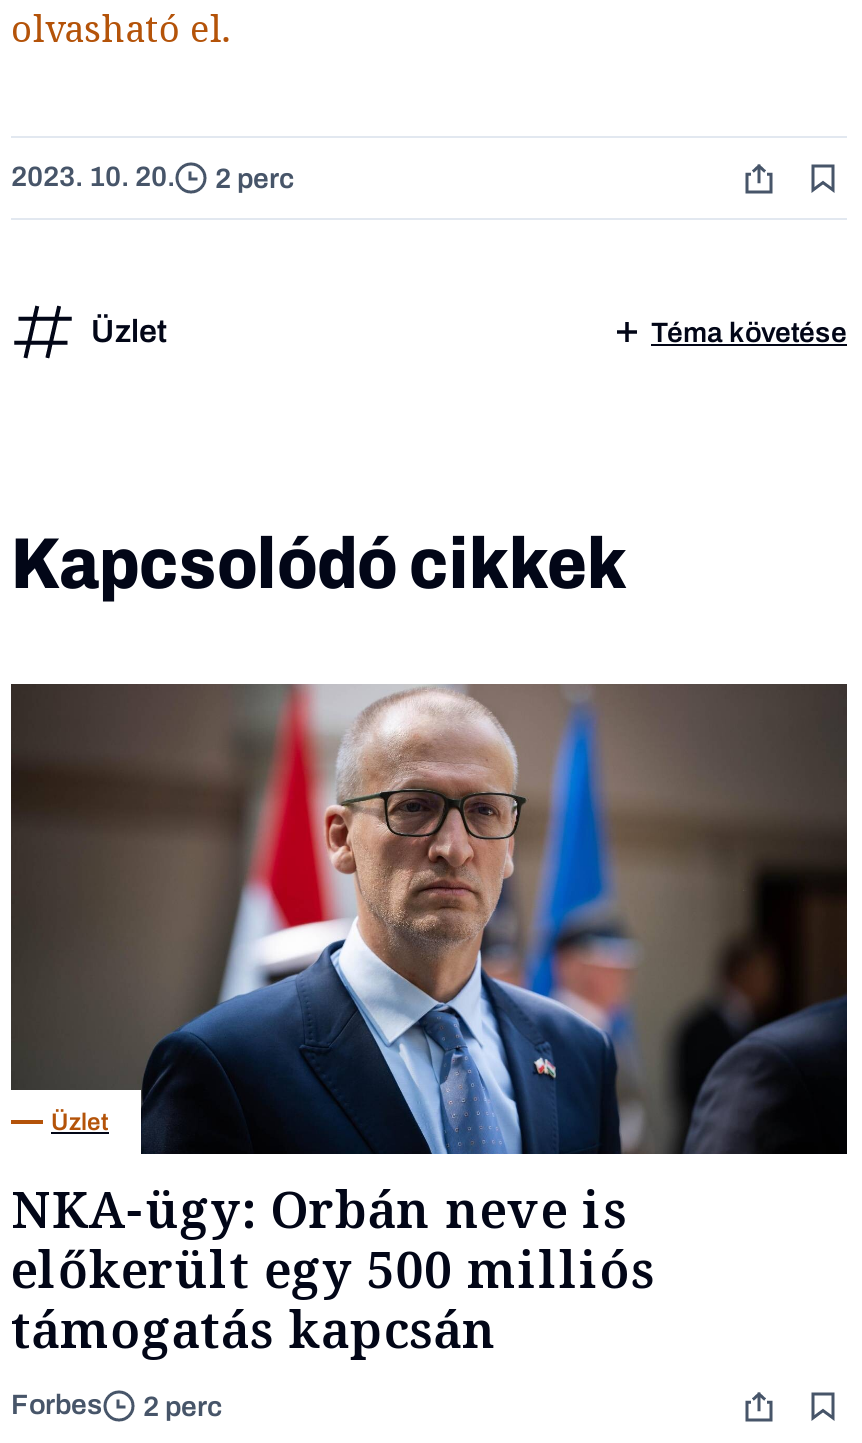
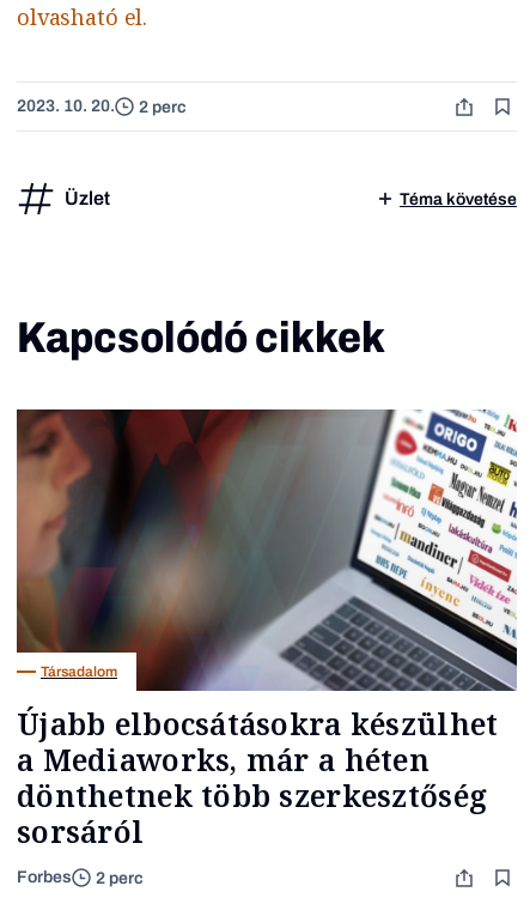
- [image]
- Üzlet
+ [image]
+ Társadalom

- NKA-ügy: Orbán neve is
- előkerült egy 500 milliós
- támogatás kapcsán
+ Újabb elbocsátásokra készülhet
+ a Mediaworks, már a héten
+ dönthetnek több szerkesztőség
+ sorsáról
